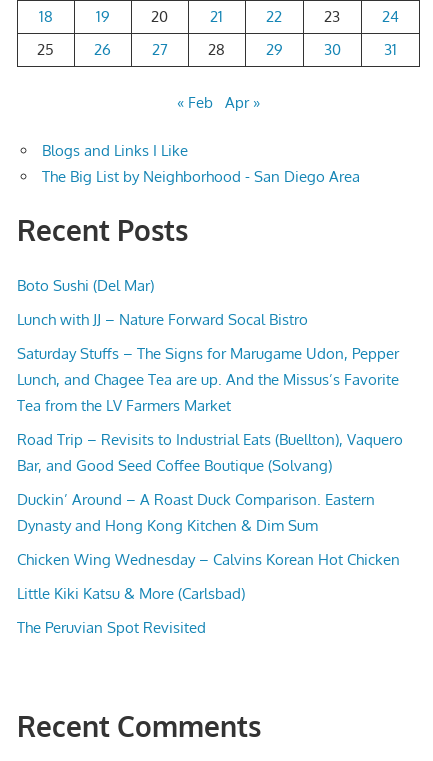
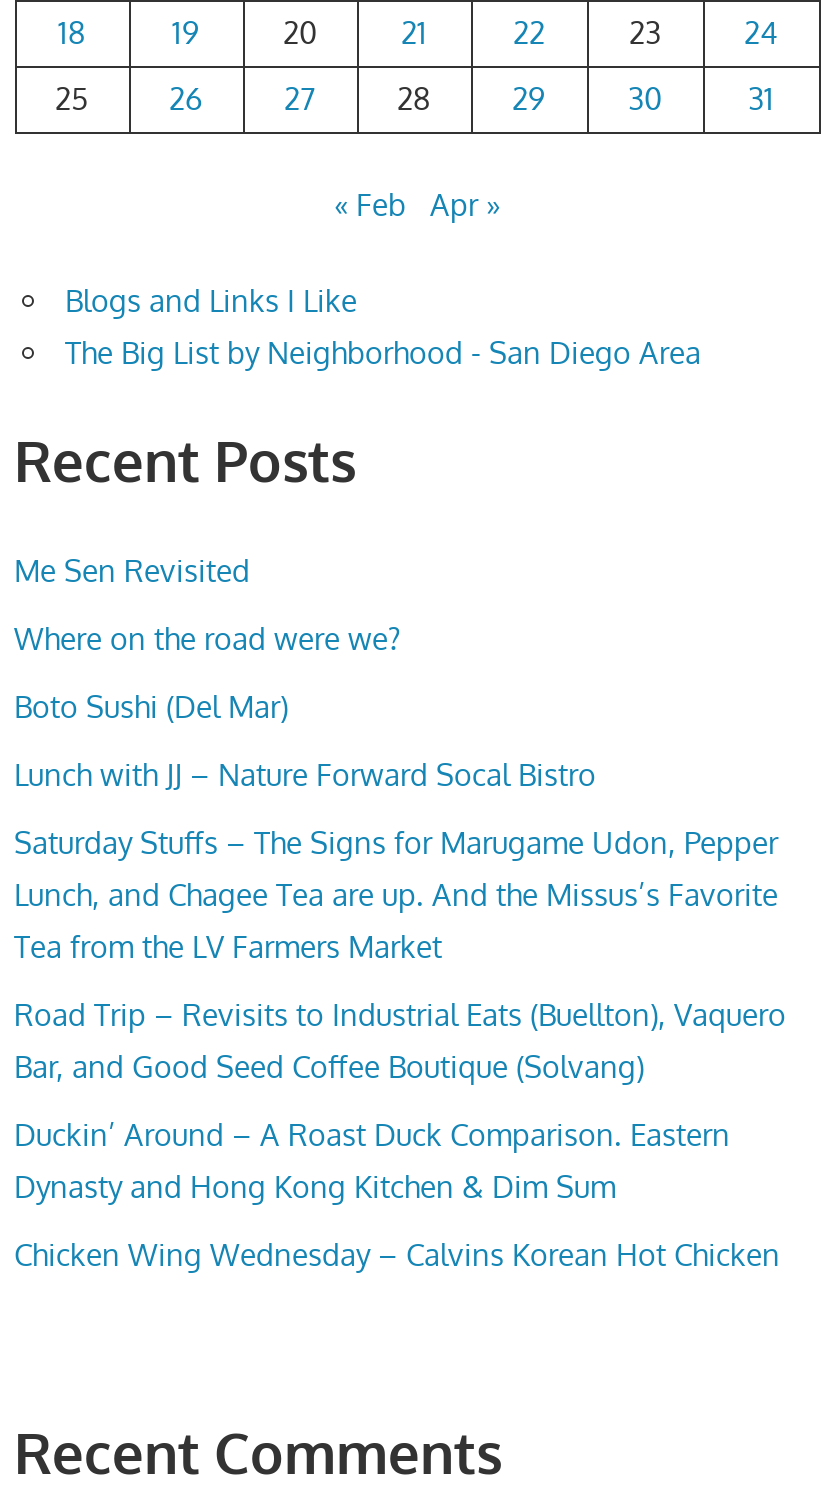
+ Me Sen Revisited
+ Where on the road were we?

moved down: Boto Sushi (Del Mar) | Lunch with JJ – Nature Forward Socal Bistro | Saturday Stuffs – The Signs for Marugame Udon, Pepper | ... | Dynasty and Hong Kong Kitchen & Dim Sum | Chicken Wing Wednesday – Calvins Korean Hot Chicken

- Little Kiki Katsu & More (Carlsbad)
- The Peruvian Spot Revisited
